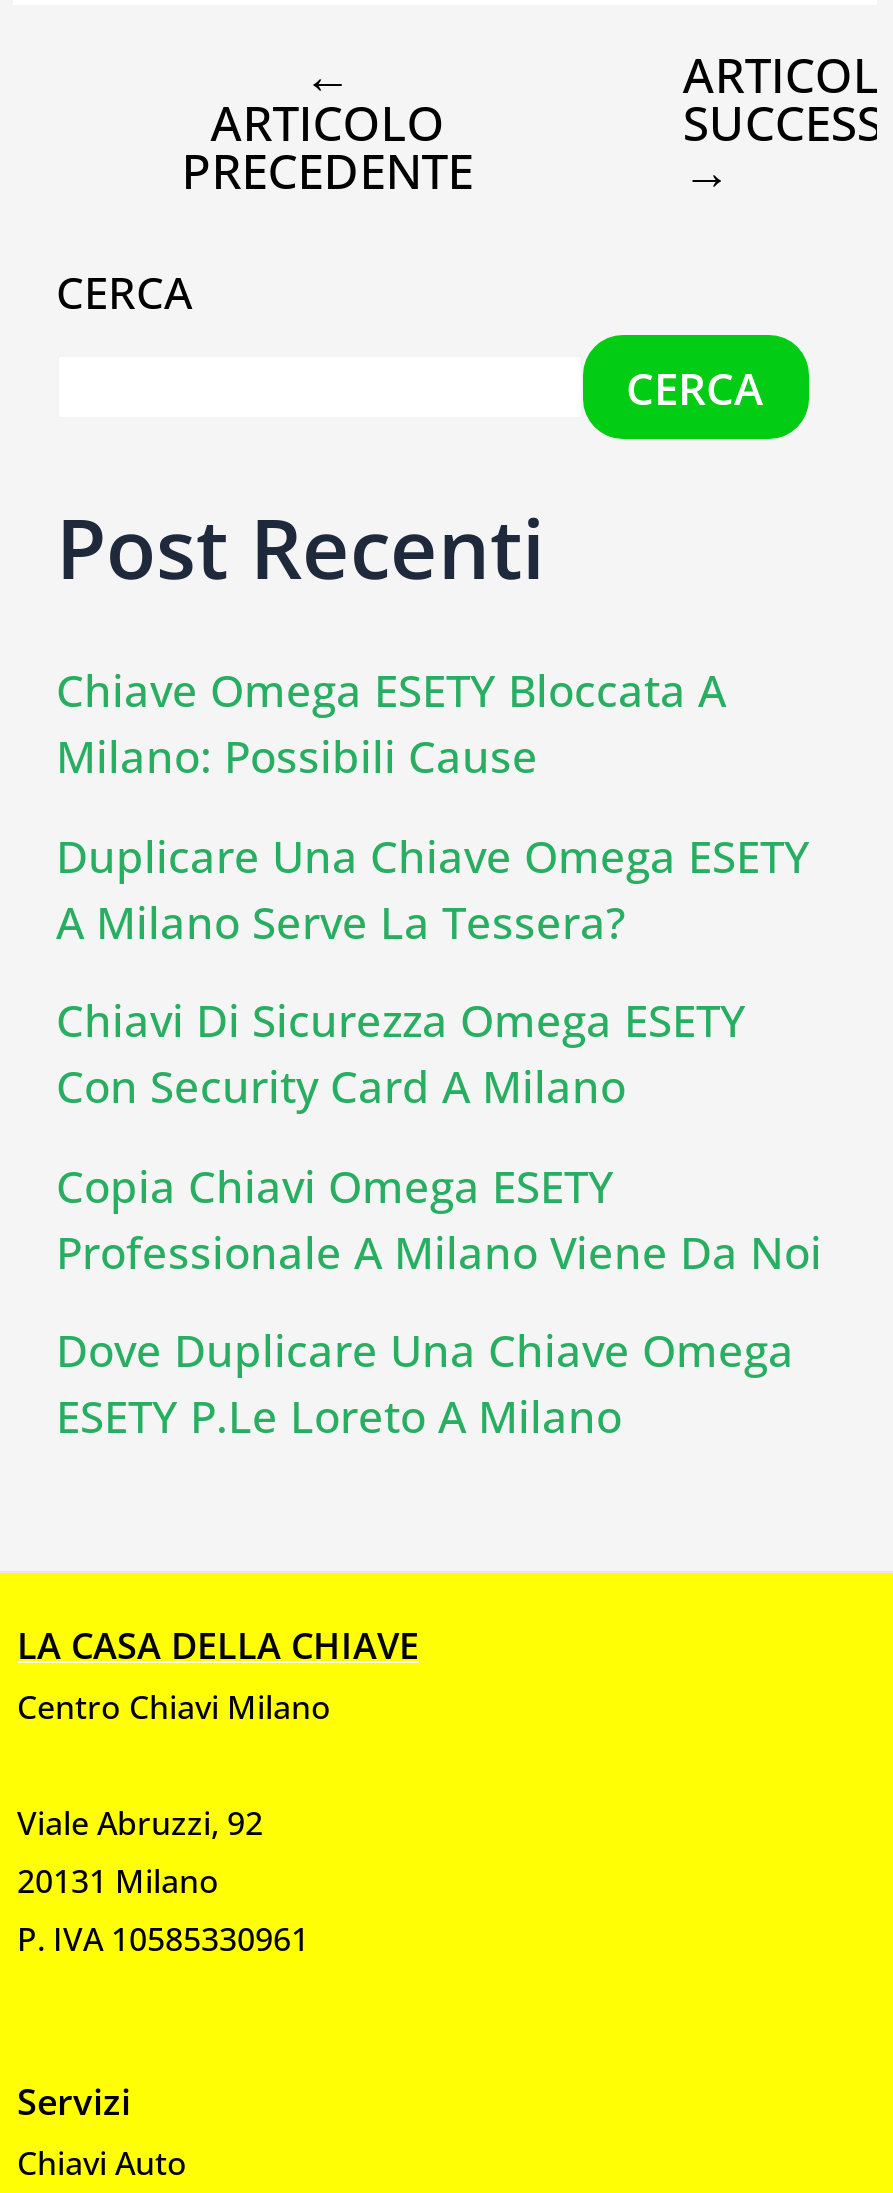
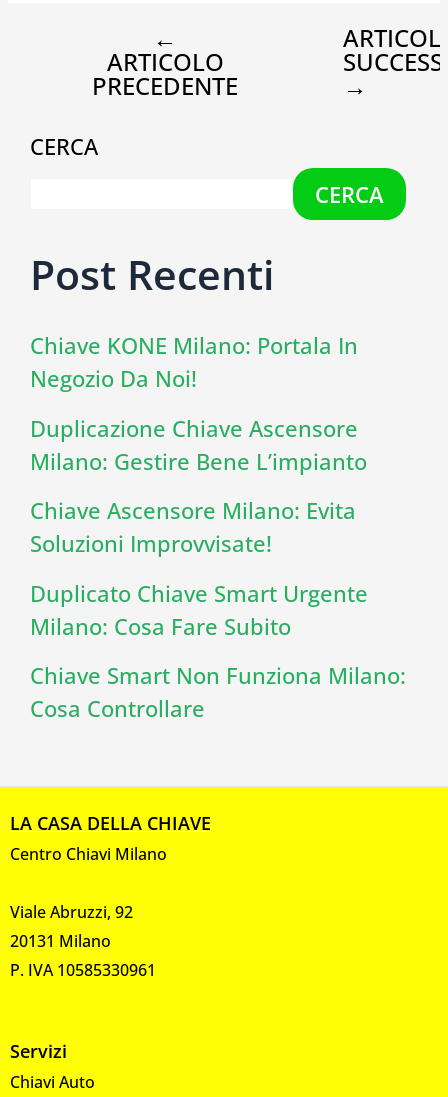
- Chiave Omega ESETY Bloccata A
- Milano: Possibili Cause
+ Chiave KONE Milano: Portala In
+ Negozio Da Noi!

- Duplicare Una Chiave Omega ESETY
- A Milano Serve La Tessera?
+ Duplicazione Chiave Ascensore
+ Milano: Gestire Bene L’impianto

- Chiavi Di Sicurezza Omega ESETY
- Con Security Card A Milano
+ Chiave Ascensore Milano: Evita
+ Soluzioni Improvvisate!

- Copia Chiavi Omega ESETY
- Professionale A Milano Viene Da Noi
+ Duplicato Chiave Smart Urgente
+ Milano: Cosa Fare Subito

- Dove Duplicare Una Chiave Omega
- ESETY P.le Loreto A Milano
+ Chiave Smart Non Funziona Milano:
+ Cosa Controllare
